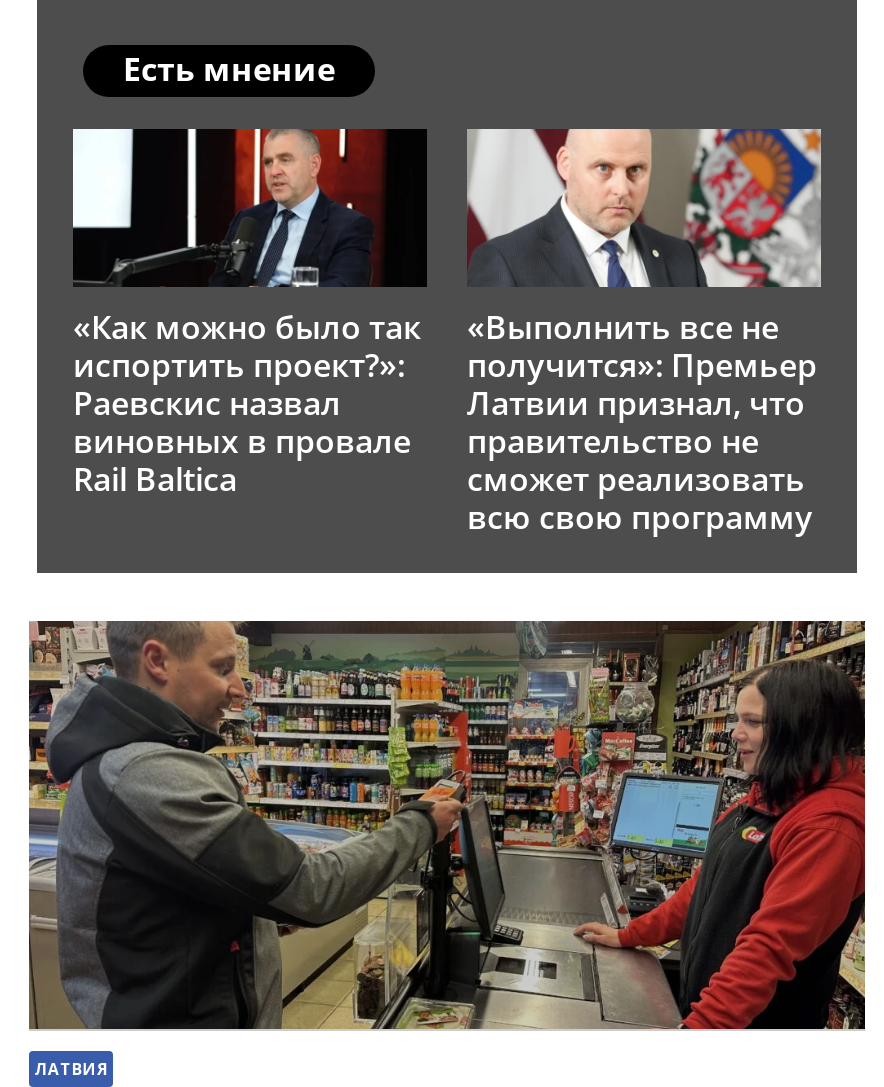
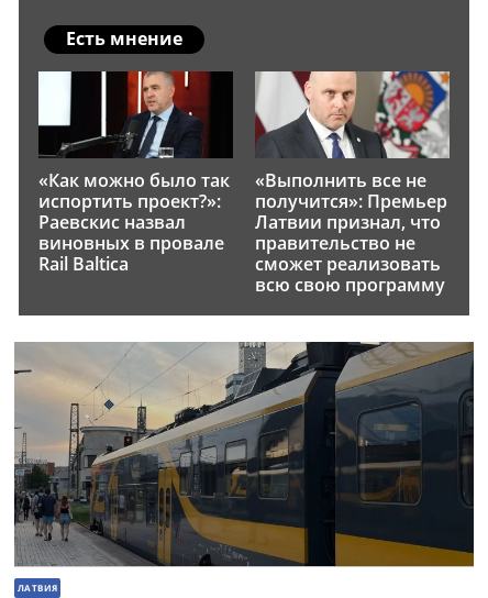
- [image]
+ [image]
